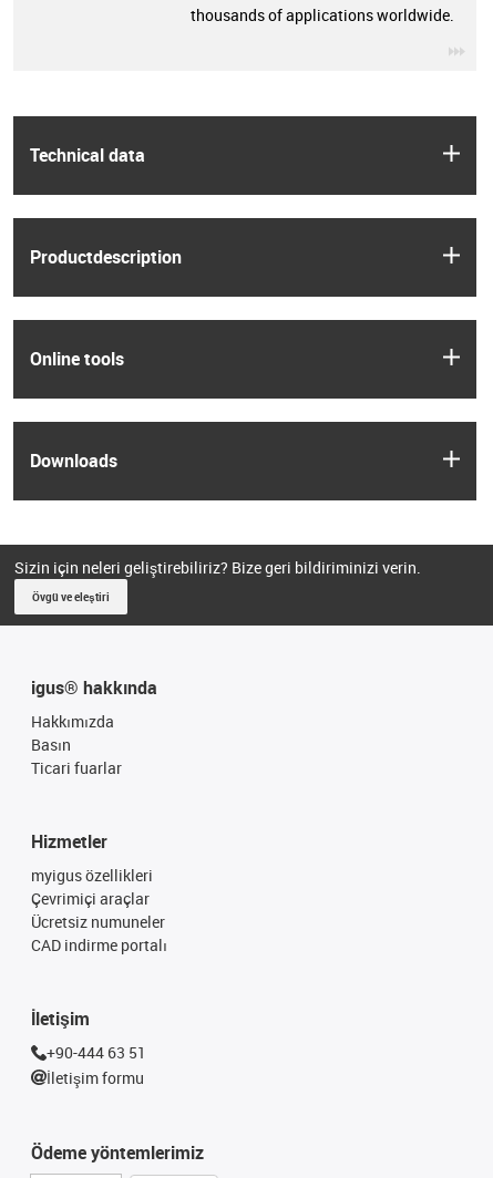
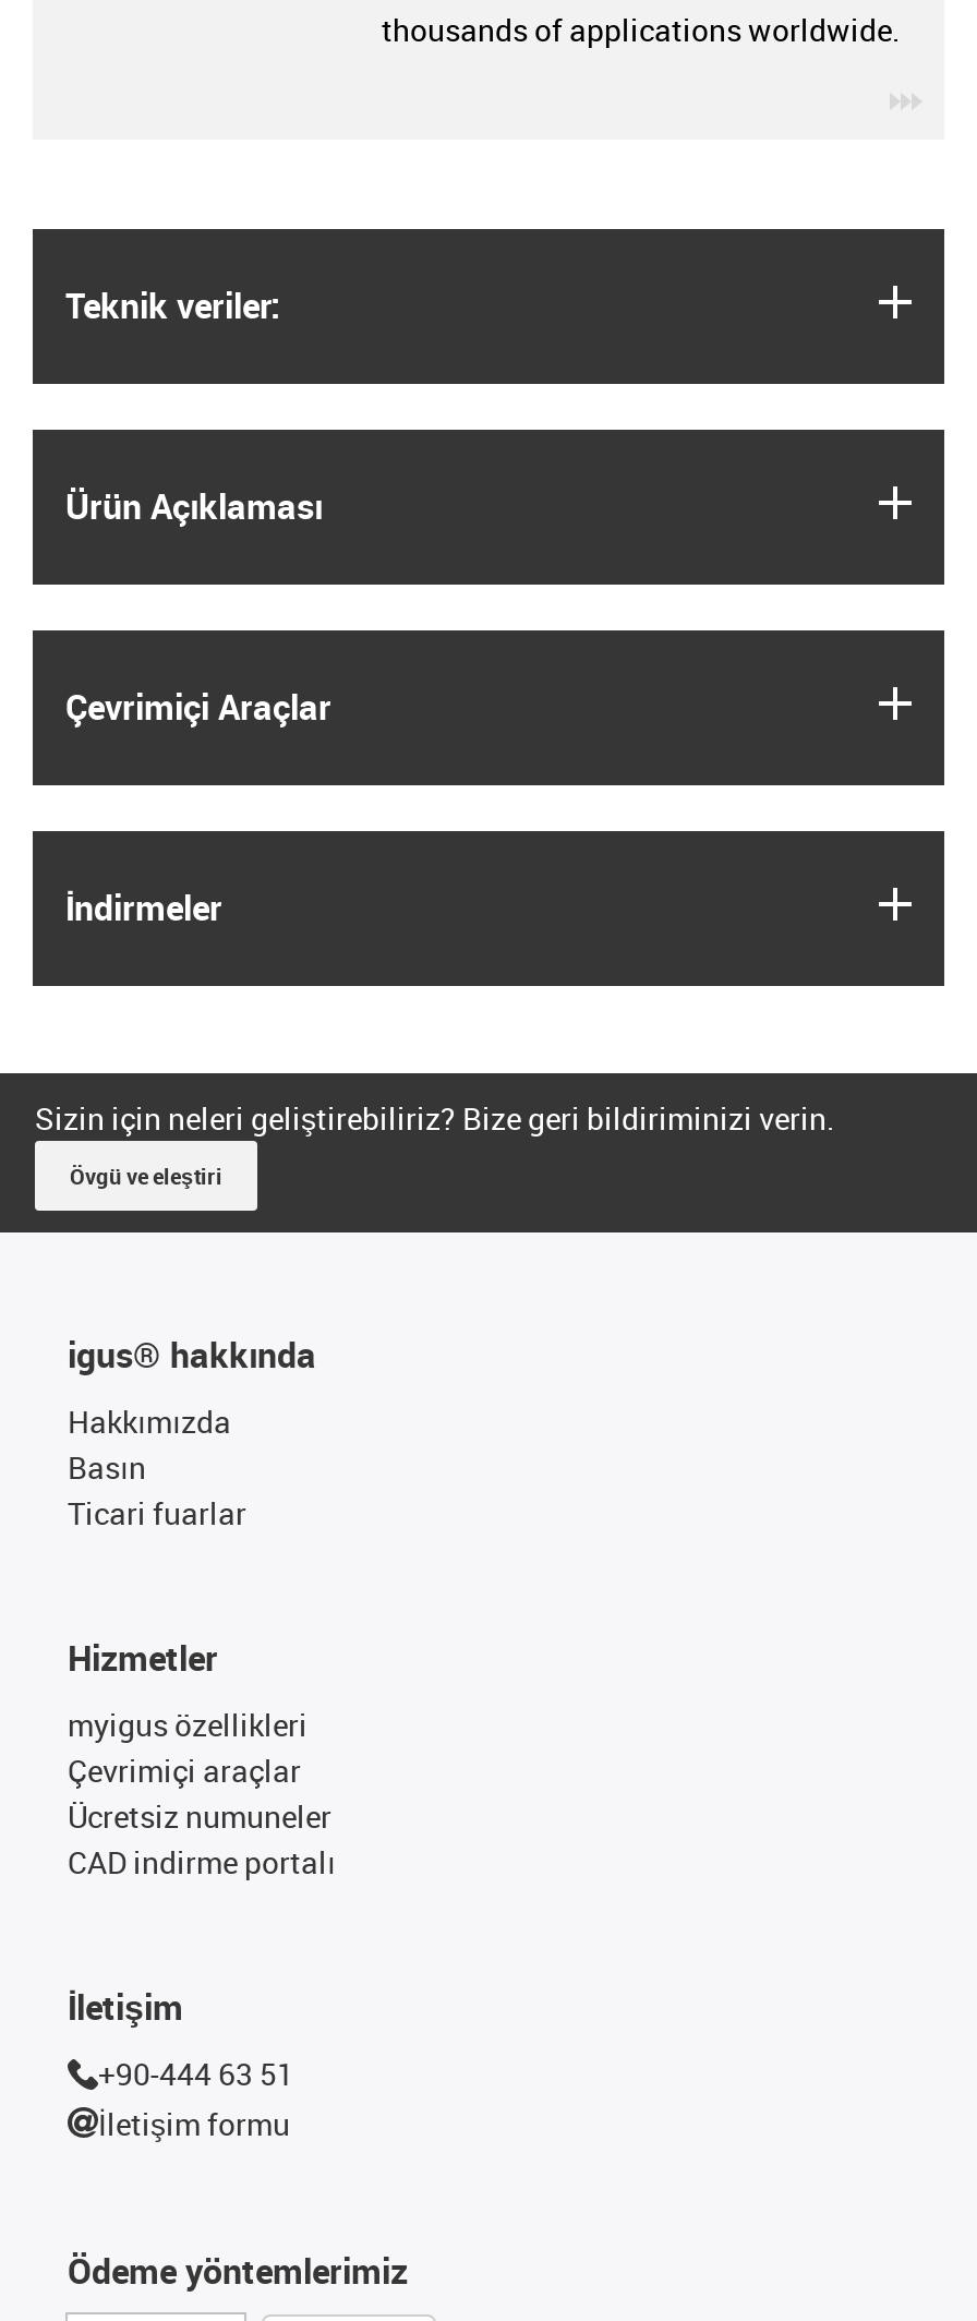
- Technical data
+ Teknik veriler:

- Productdescription
+ Ürün Açıklaması

- Online tools
+ Çevrimiçi Araçlar

- Downloads
+ İndirmeler
